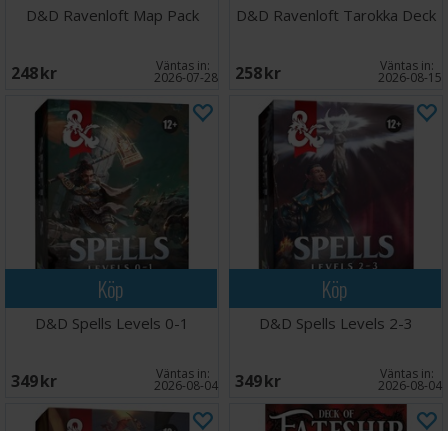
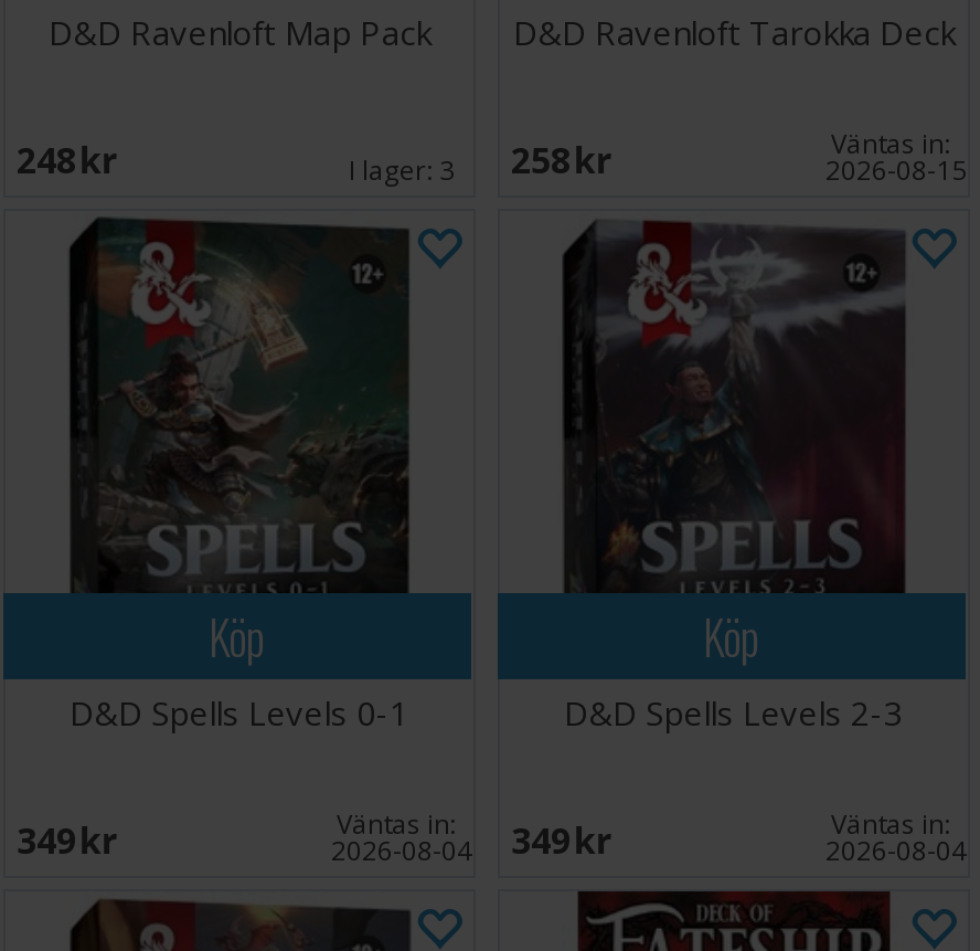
- Väntas in:
- 2026-07-28
+ I lager: 3
